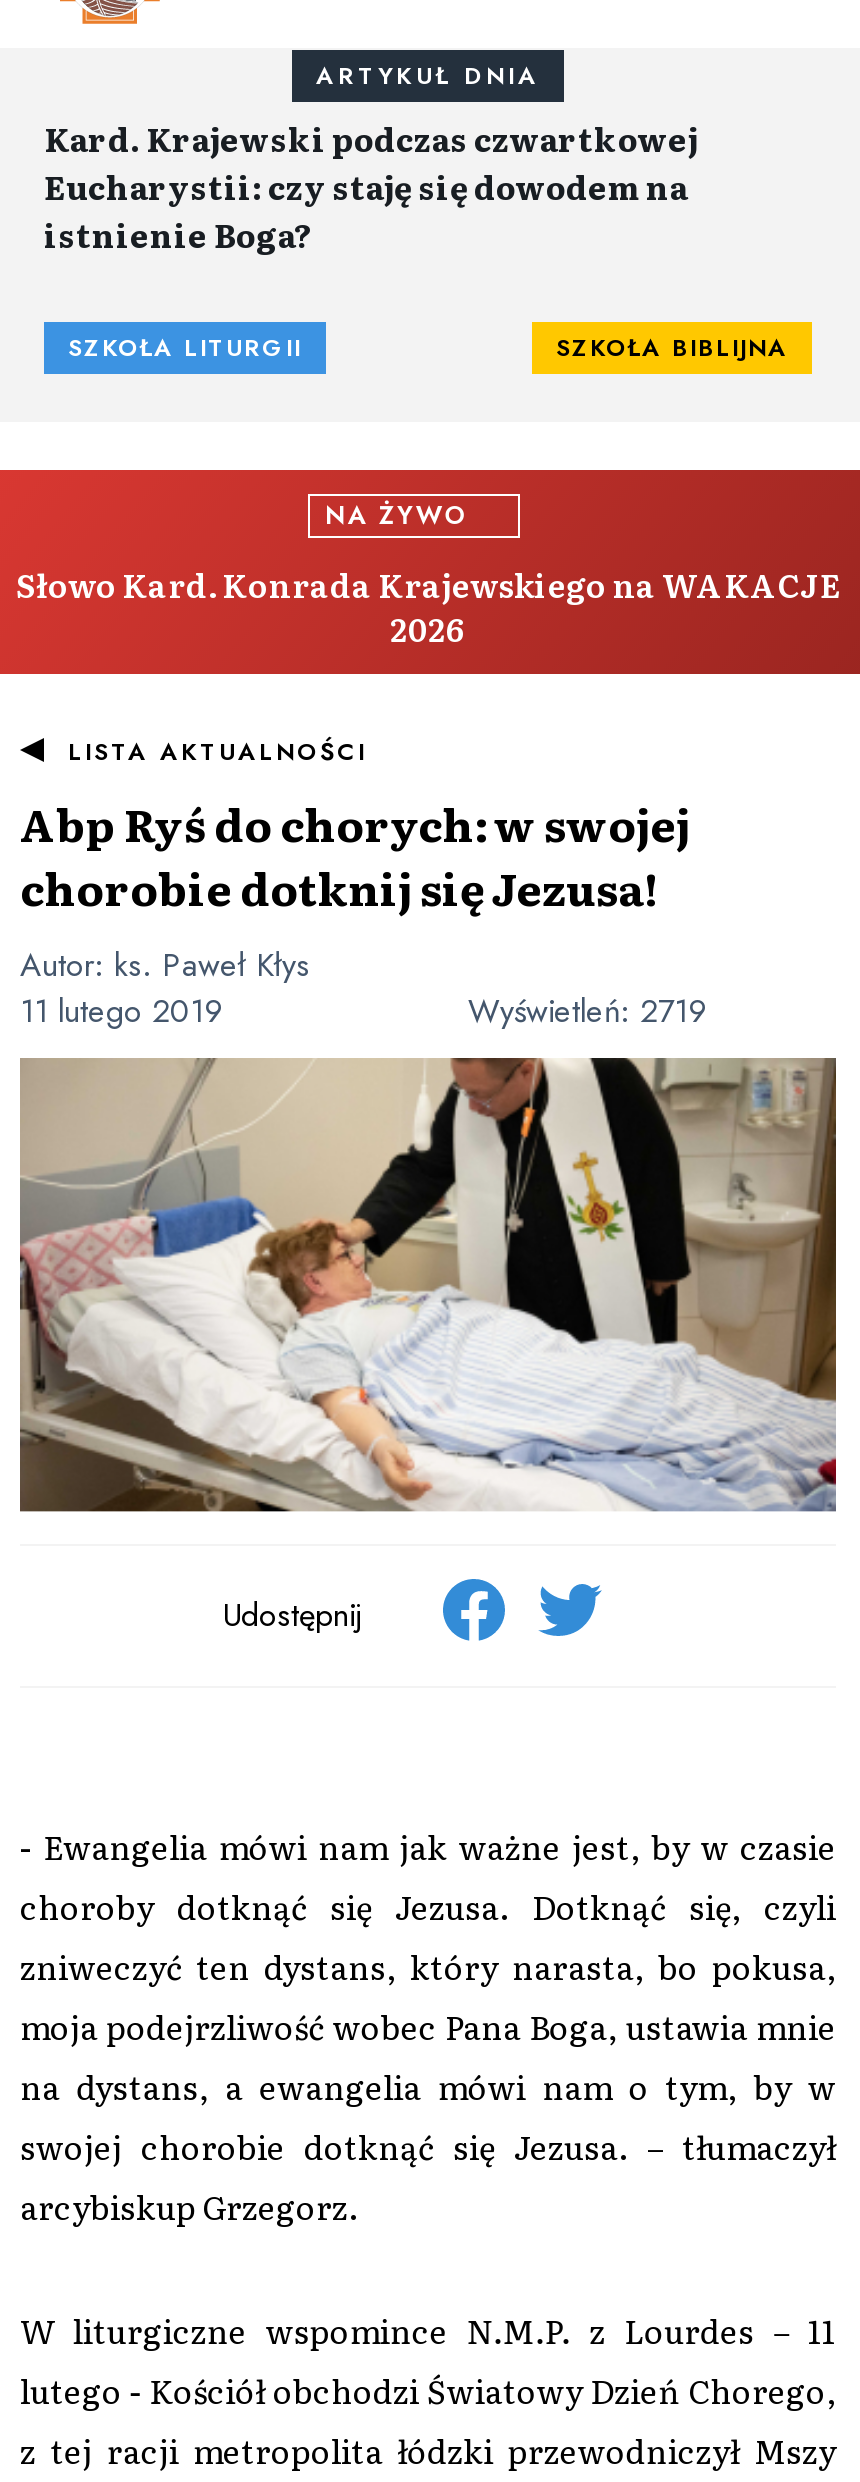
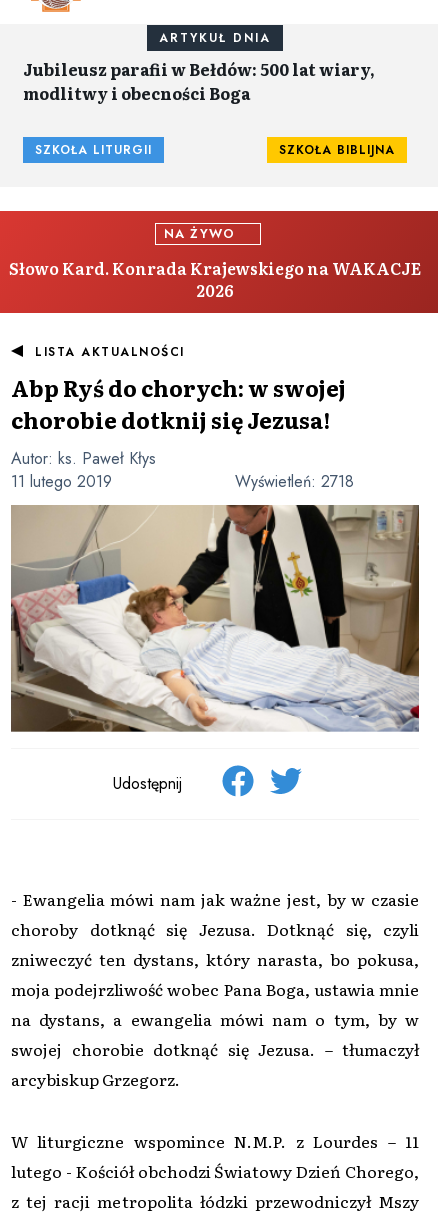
- Kard. Krajewski podczas czwartkowej
- Eucharystii: czy staję się dowodem na
- istnienie Boga?
+ Jubileusz parafii w Bełdów: 500 lat wiary,
+ modlitwy i obecności Boga

- Wyświetleń: 2719
+ Wyświetleń: 2718
